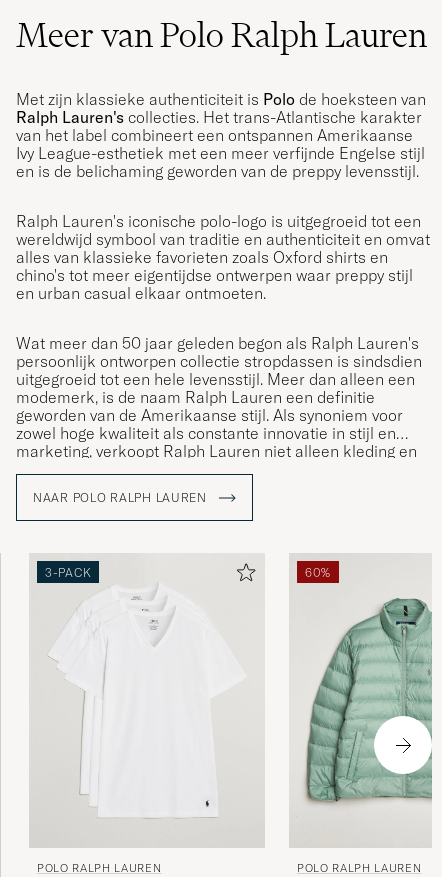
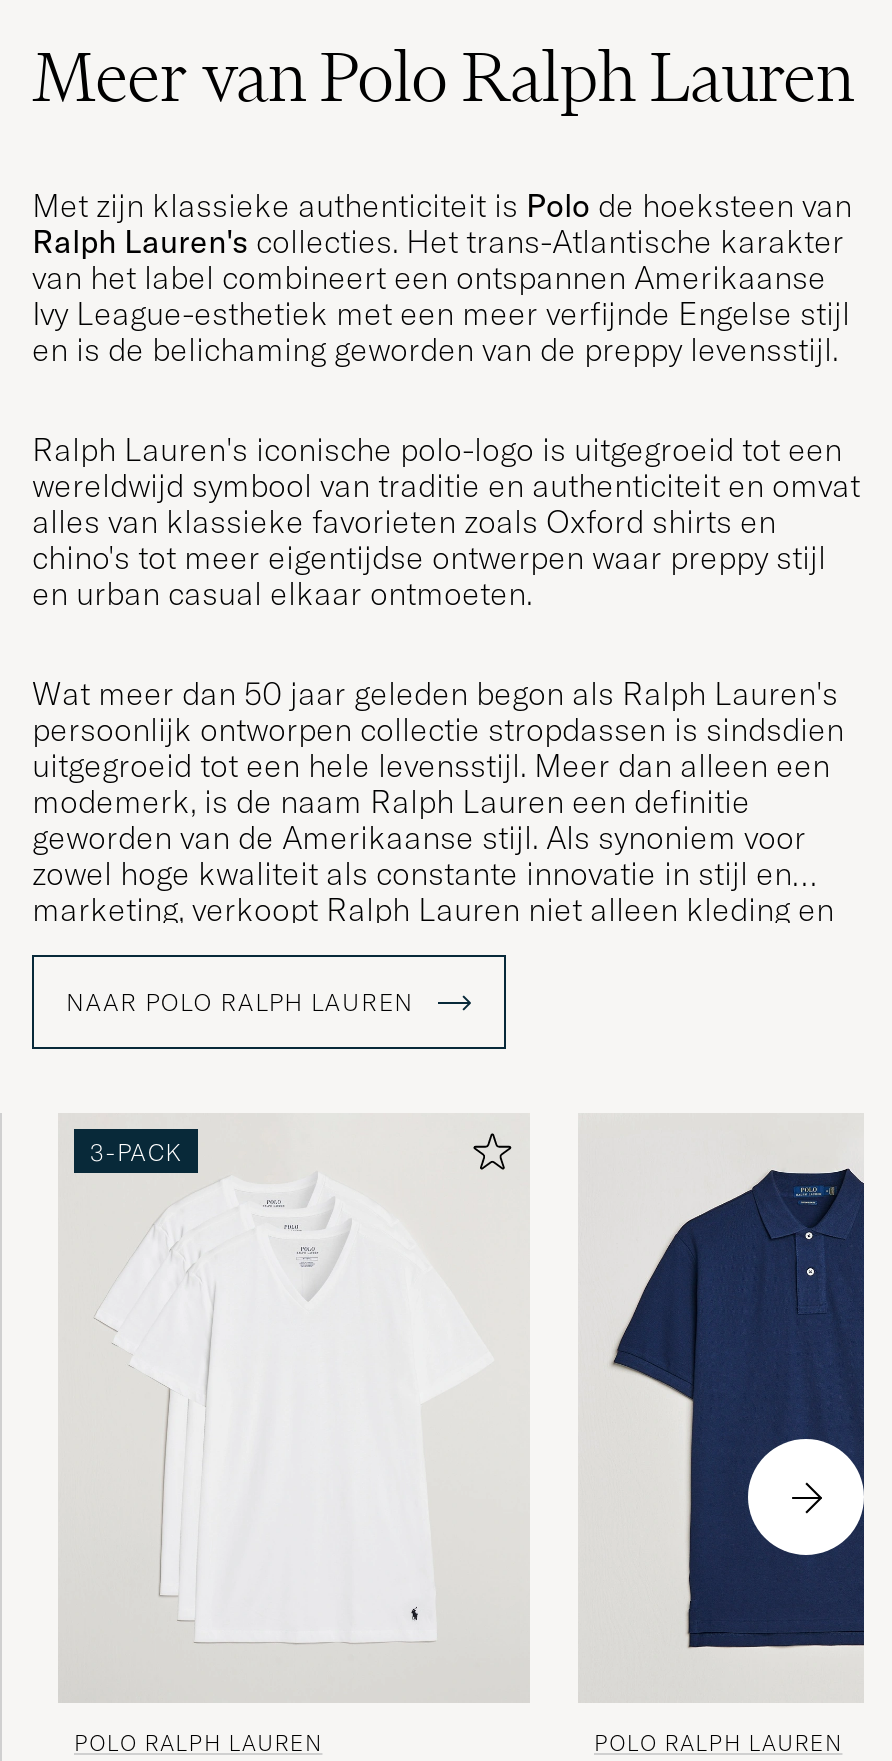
- 60%

- [image]
+ [image]
